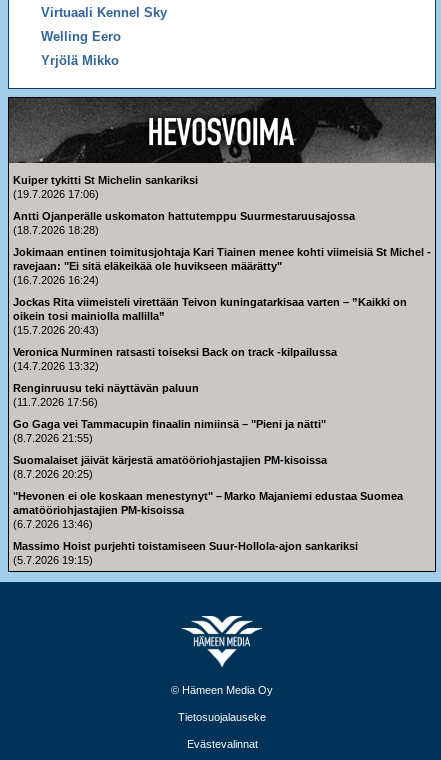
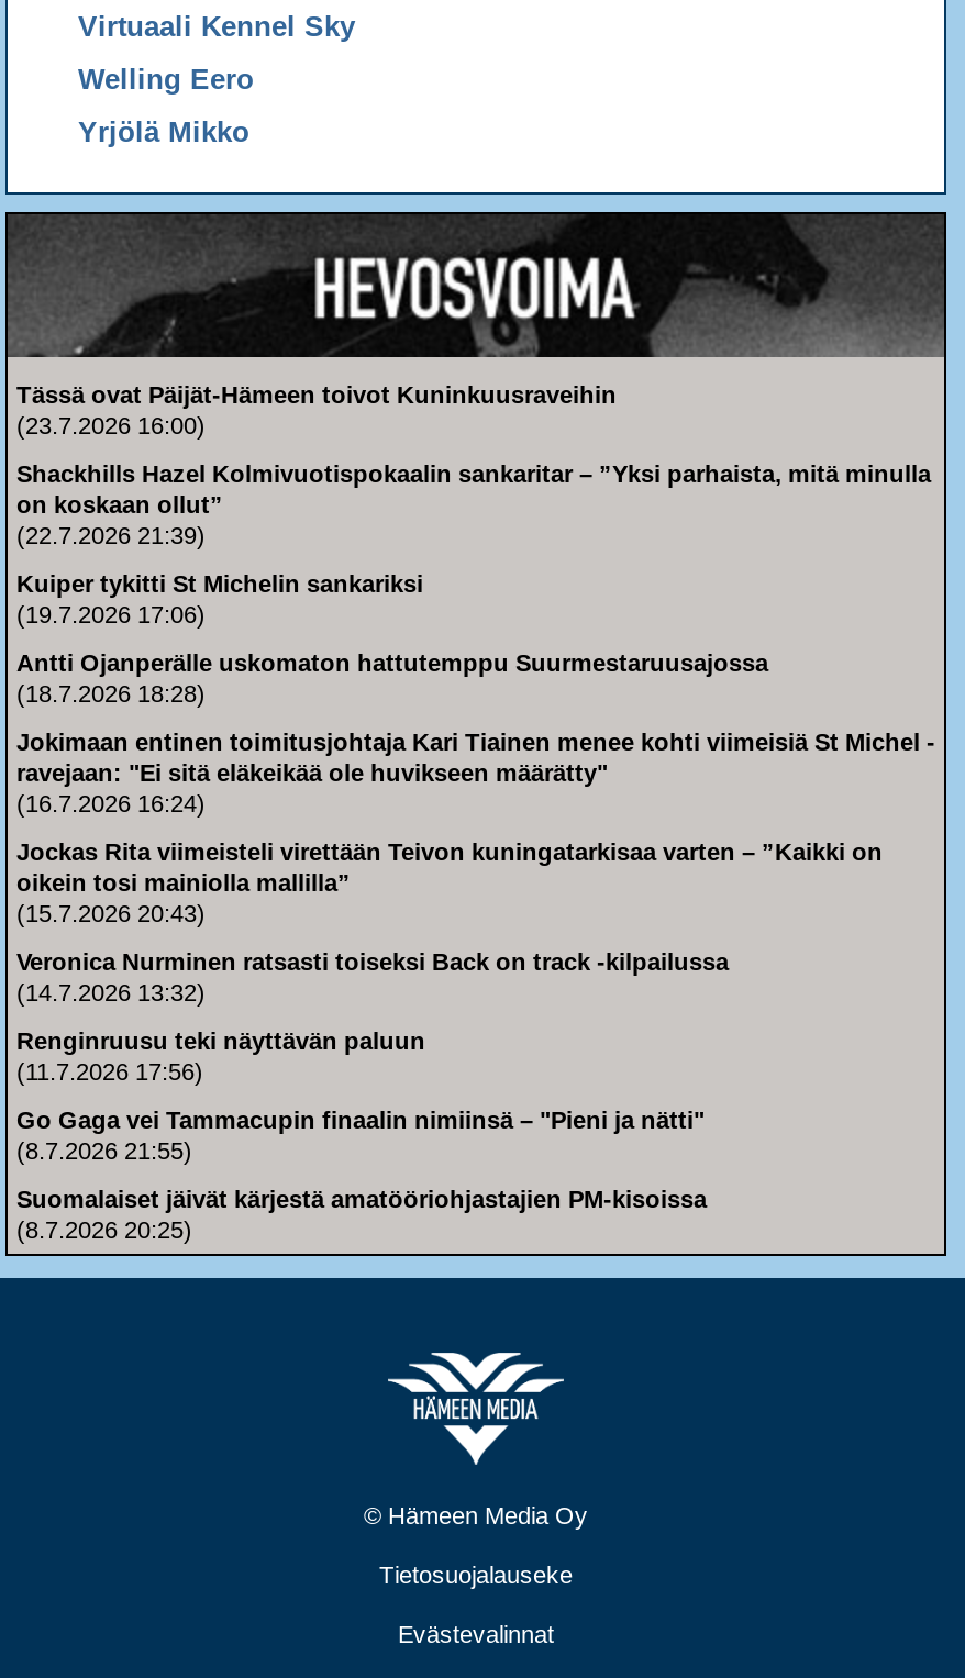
+ Tässä ovat Päijät-Hämeen toivot Kuninkuusraveihin
+ (23.7.2026 16:00)
+ Shackhills Hazel Kolmivuotispokaalin sankaritar – ”Yksi parhaista, mitä minulla
+ on koskaan ollut”
+ (22.7.2026 21:39)

moved down: Kuiper tykitti St Michelin sankariksi | (19.7.2026 17:06) | Antti Ojanperälle uskomaton hattutemppu Suurmestaruusajossa | ... | Suomalaiset jäivät kärjestä amatööriohjastajien PM-kisoissa | (8.7.2026 20:25)

- "Hevonen ei ole koskaan menestynyt" – Marko Majaniemi edustaa Suomea
- amatööriohjastajien PM-kisoissa
- (6.7.2026 13:46)
- Massimo Hoist purjehti toistamiseen Suur-Hollola-ajon sankariksi
- (5.7.2026 19:15)
